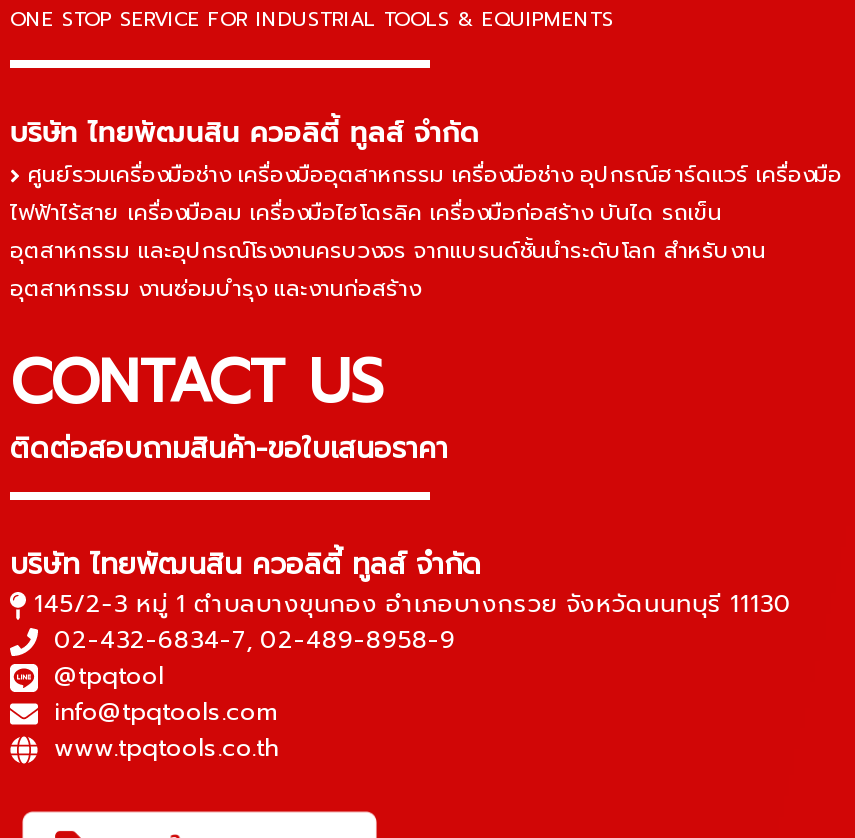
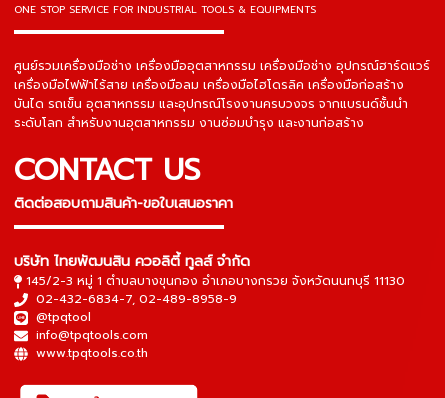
- บริษัท ไทยพัฒนสิน ควอลิตี้ ทูลส์ จำกัด
- ศูนย์รวมเครื่องมือช่าง เครื่องมืออุตสาหกรรม เครื่องมือช่าง อุปกรณ์ฮาร์ดแวร์ เครื่องมือ
- ไฟฟ้าไร้สาย เครื่องมือลม เครื่องมือไฮโดรลิค เครื่องมือก่อสร้าง บันได รถเข็น
- อุตสาหกรรม และอุปกรณ์โรงงานครบวงจร จากแบรนด์ชั้นนำระดับโลก สำหรับงาน
- อุตสาหกรรม งานซ่อมบำรุง และงานก่อสร้าง
+ ศูนย์รวมเครื่องมือช่าง เครื่องมืออุตสาหกรรม เครื่องมือช่าง อุปกรณ์ฮาร์ดแวร์
+ เครื่องมือไฟฟ้าไร้สาย เครื่องมือลม เครื่องมือไฮโดรลิค เครื่องมือก่อสร้าง
+ บันได รถเข็น อุตสาหกรรม และอุปกรณ์โรงงานครบวงจร จากแบรนด์ชั้นนำ
+ ระดับโลก สำหรับงานอุตสาหกรรม งานซ่อมบำรุง และงานก่อสร้าง
